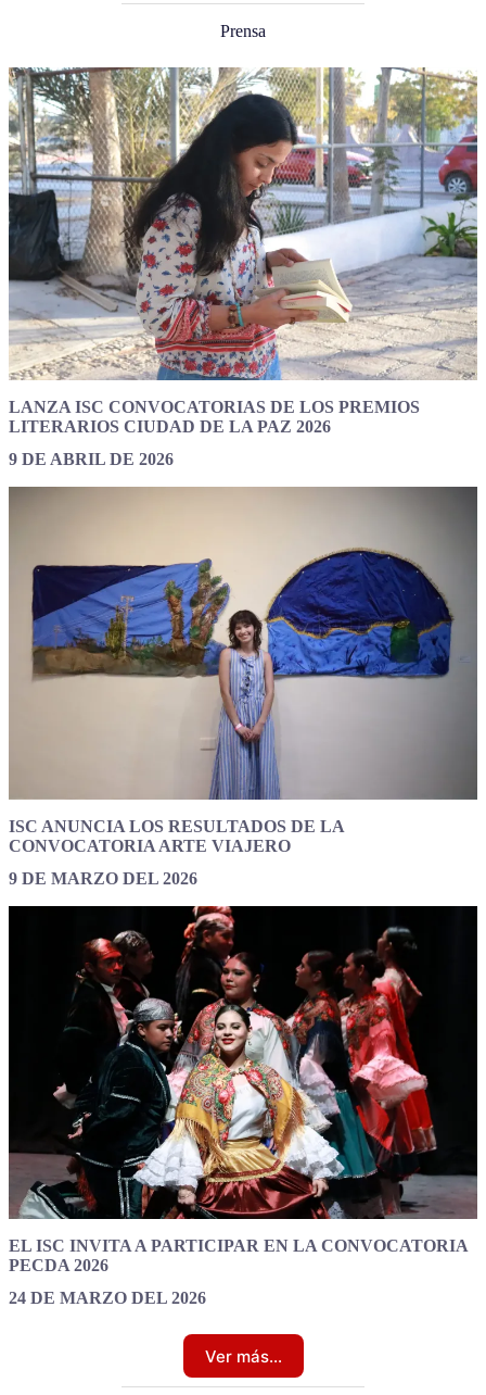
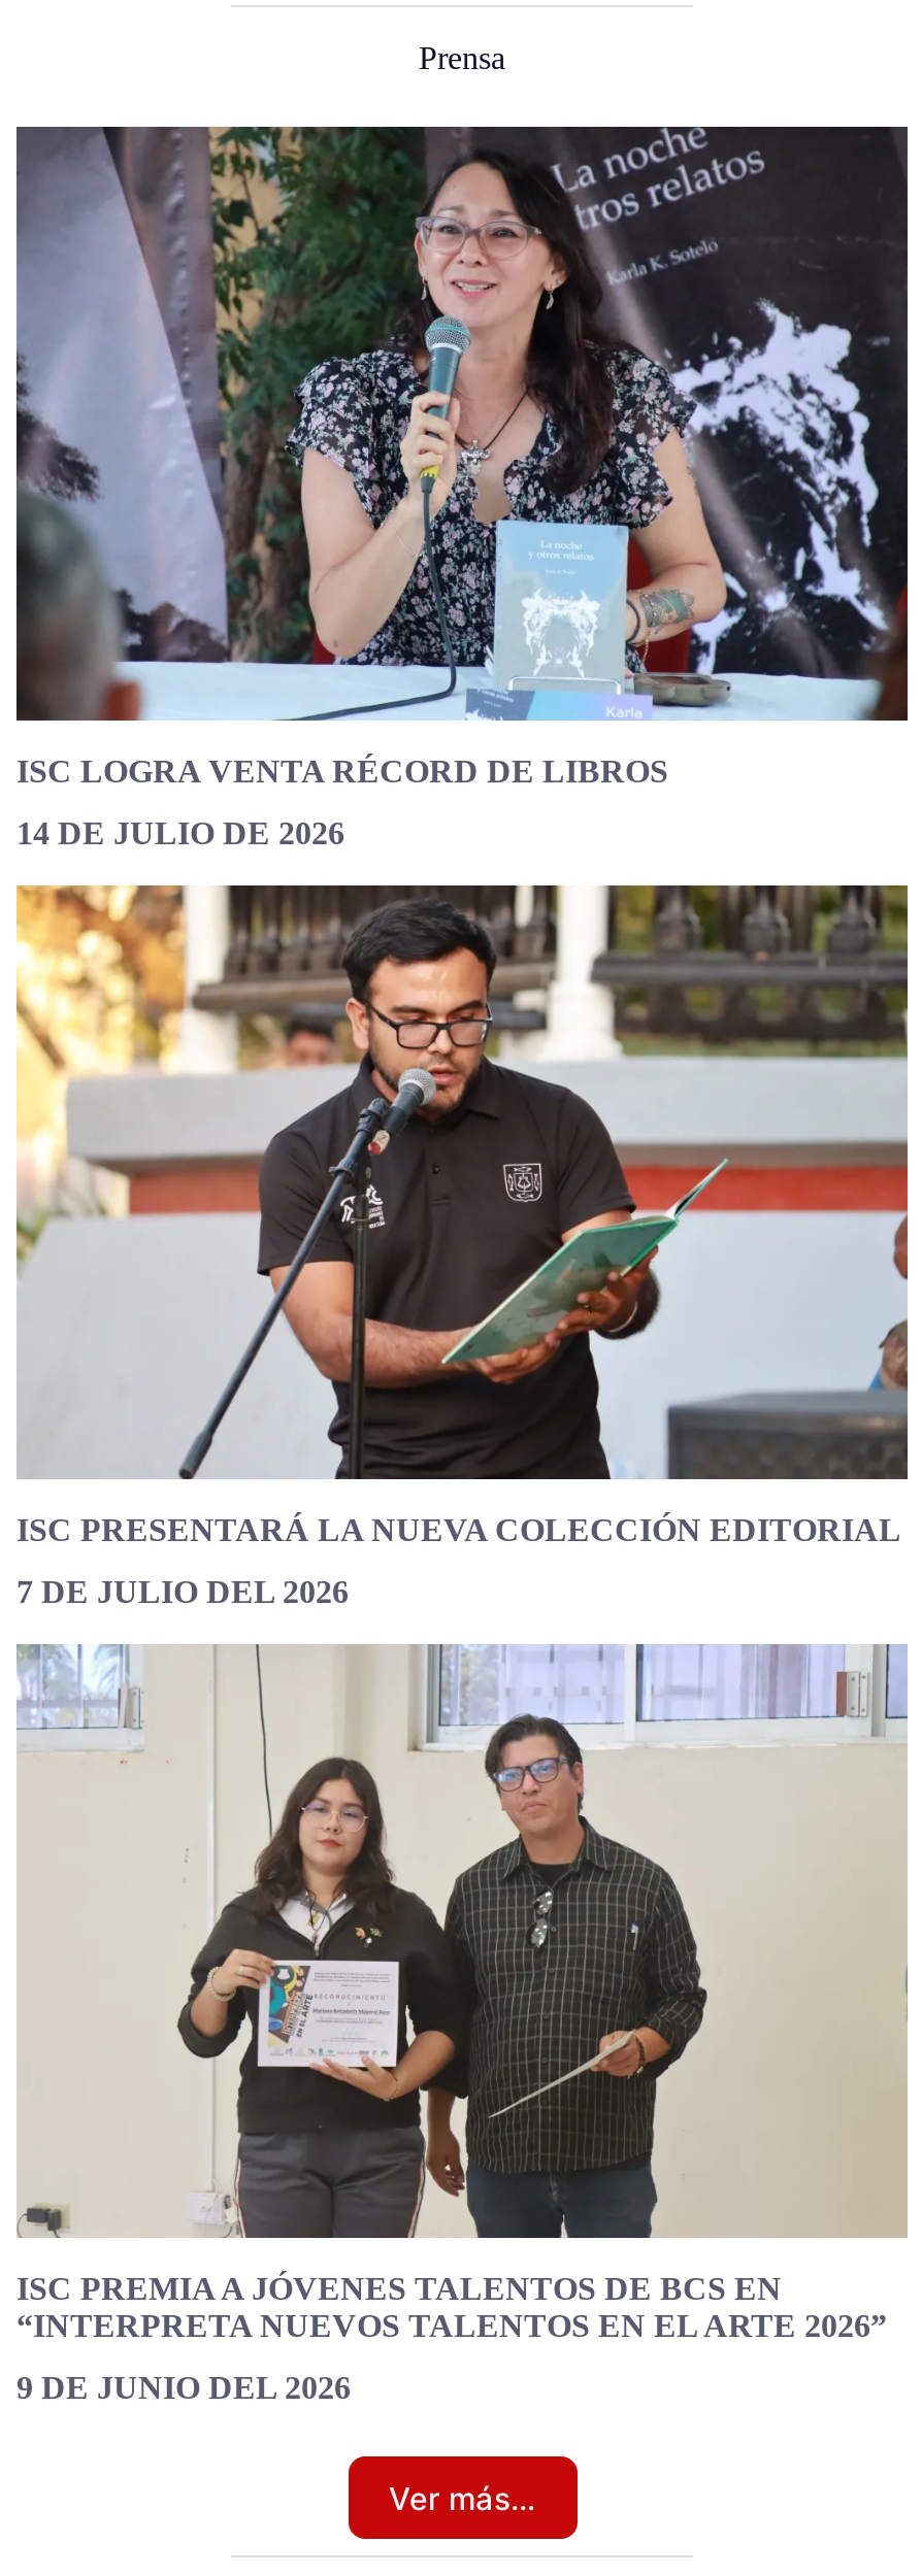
- [image]
- LANZA ISC CONVOCATORIAS DE LOS PREMIOS
- LITERARIOS CIUDAD DE LA PAZ 2026
+ [image]
+ ISC LOGRA VENTA RÉCORD DE LIBROS

- 9 DE ABRIL DE 2026
+ 14 DE JULIO DE 2026

- [image]
- ISC ANUNCIA LOS RESULTADOS DE LA
- CONVOCATORIA ARTE VIAJERO
+ [image]
+ ISC PRESENTARÁ LA NUEVA COLECCIÓN EDITORIAL

- 9 DE MARZO DEL 2026
+ 7 DE JULIO DEL 2026

- [image]
- EL ISC INVITA A PARTICIPAR EN LA CONVOCATORIA
- PECDA 2026
+ [image]
+ ISC PREMIA A JÓVENES TALENTOS DE BCS EN
+ “INTERPRETA NUEVOS TALENTOS EN EL ARTE 2026”

- 24 DE MARZO DEL 2026
+ 9 DE JUNIO DEL 2026
